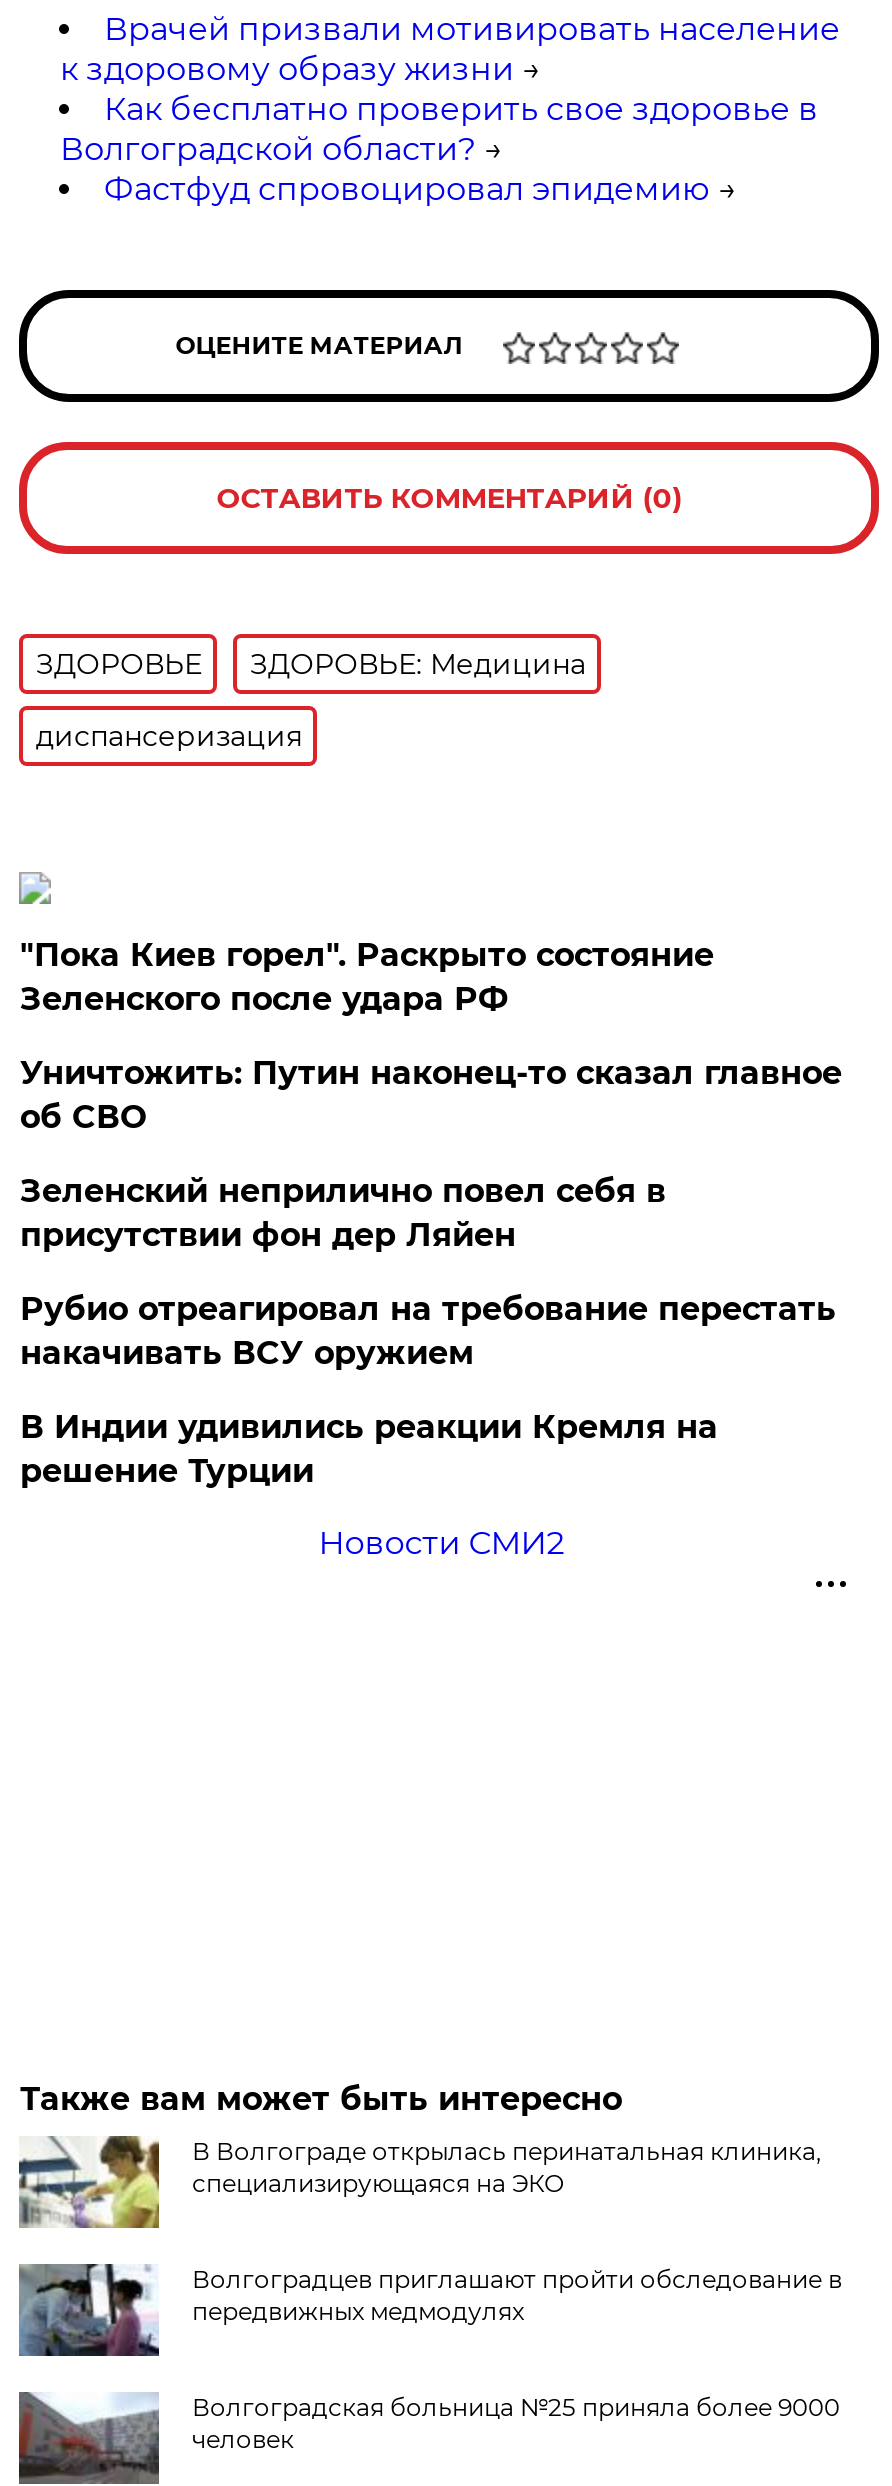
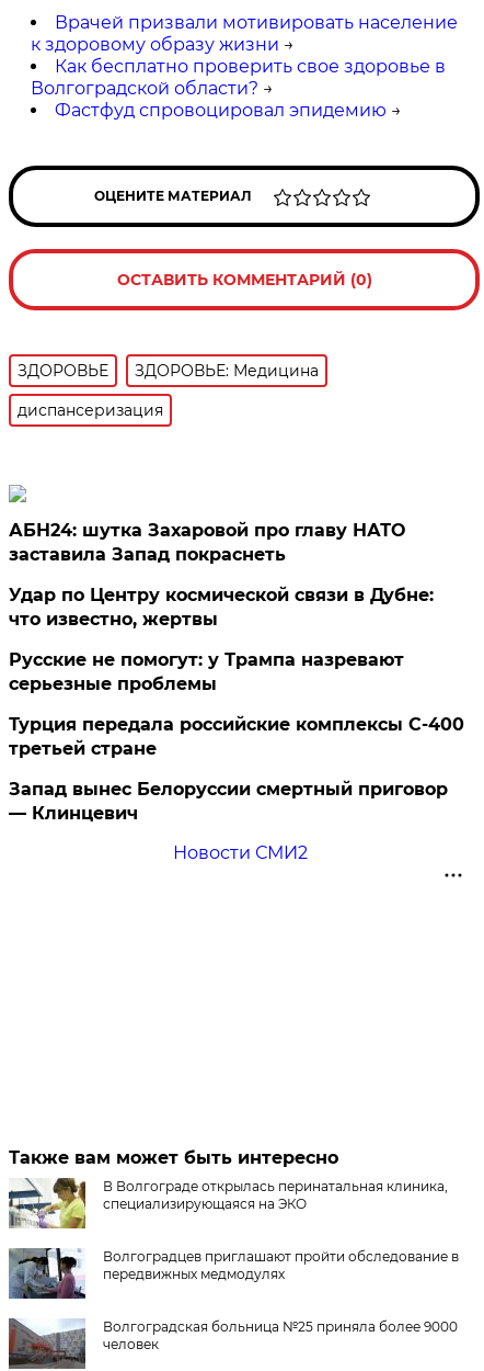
- "Пока Киев горел". Раскрыто состояние
- Зеленского после удара РФ
+ АБН24: шутка Захаровой про главу НАТО
+ заставила Запад покраснеть

- Уничтожить: Путин наконец-то сказал главное
- об СВО
+ Удар по Центру космической связи в Дубне:
+ что известно, жертвы

- Зеленский неприлично повел cебя в
- присутствии фон дер Ляйен
+ Русские не помогут: у Трампа назревают
+ серьезные проблемы

- Рубио отреагировал на требование перестать
- накачивать ВСУ оружием
+ Турция передала российские комплексы С-400
+ третьей стране

- В Индии удивились реакции Кремля на
- решение Турции
+ Запад вынес Белоруссии смертный приговор
+ — Клинцевич
